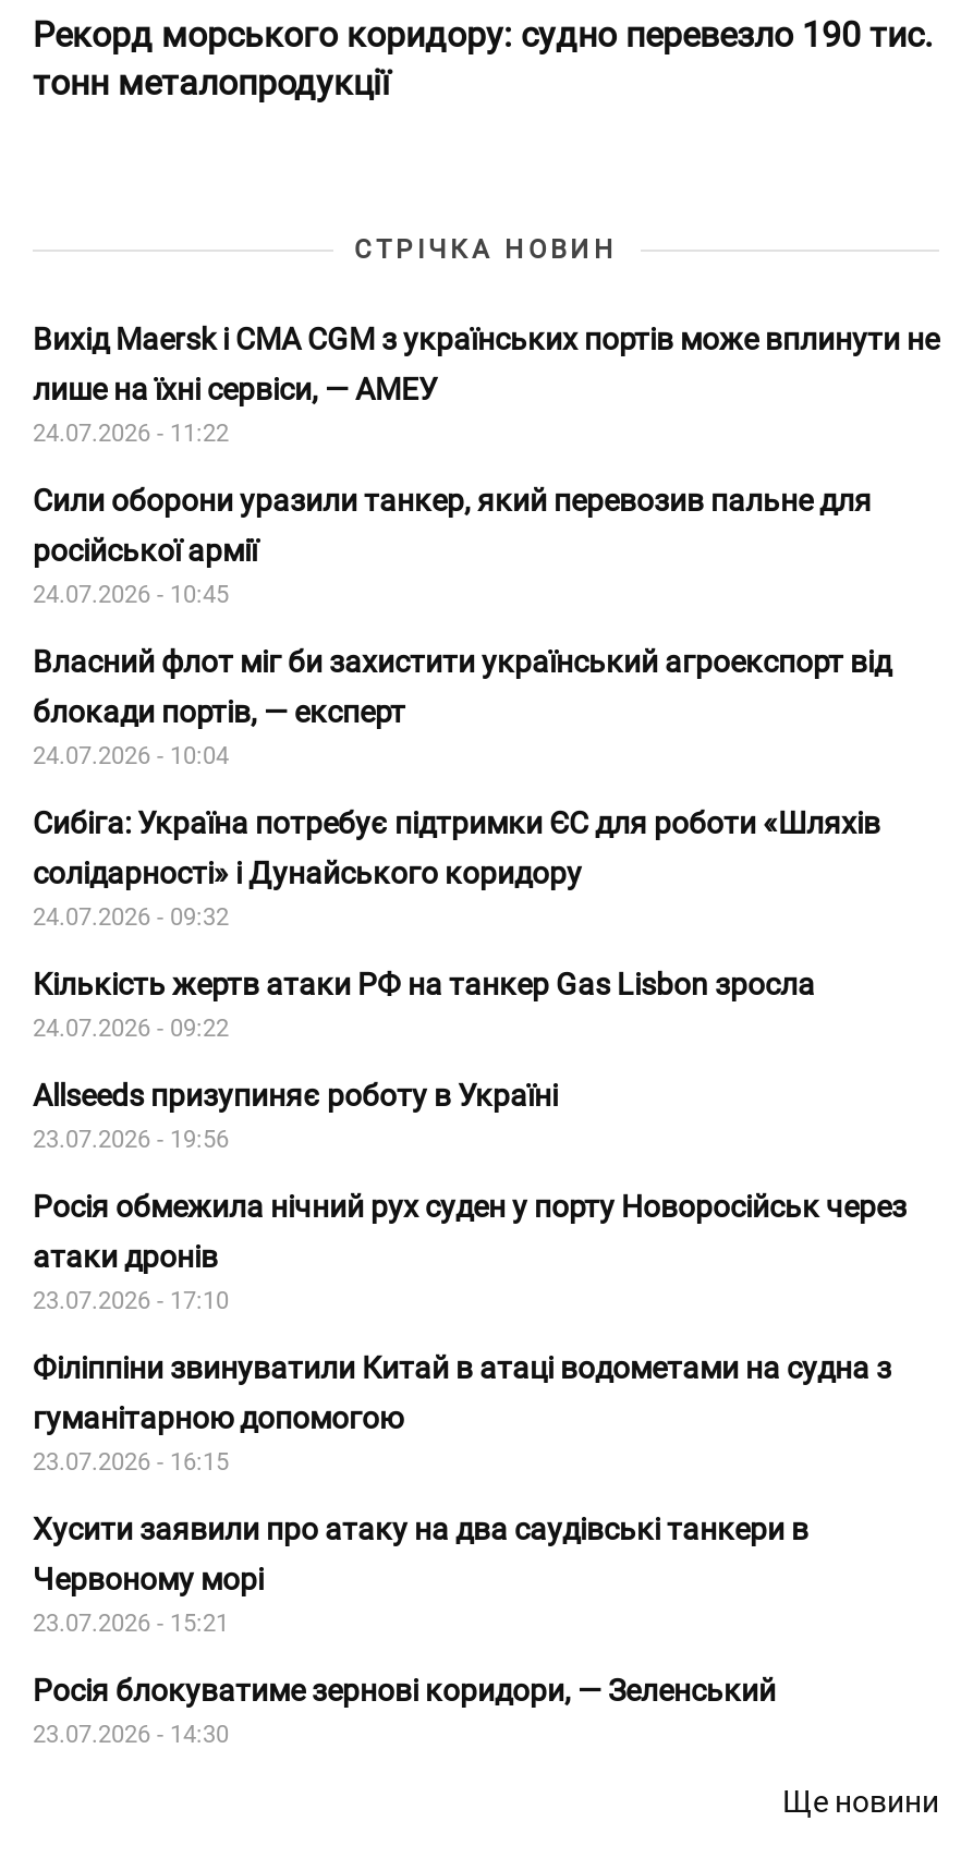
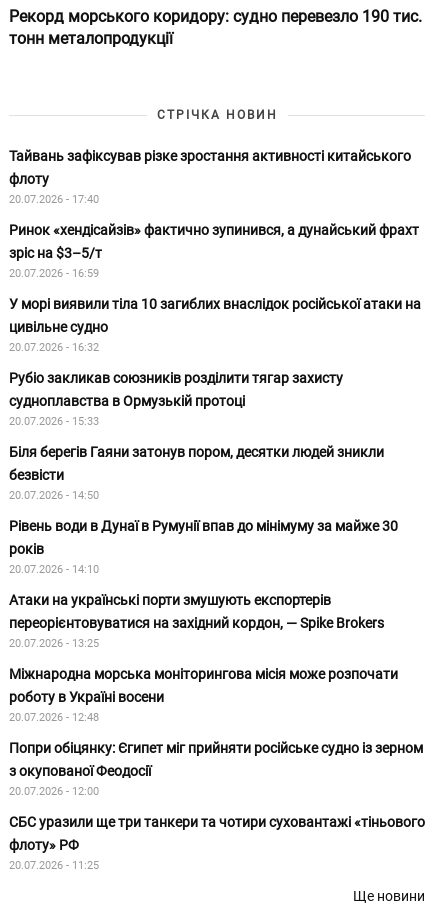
- Вихід Maersk і CMA CGM з українських портів може вплинути не
- лише на їхні сервіси, — АМЕУ
- 24.07.2026 - 11:22
+ Тайвань зафіксував різке зростання активності китайського
+ флоту
+ 20.07.2026 - 17:40

- Сили оборони уразили танкер, який перевозив пальне для
- російської армії
- 24.07.2026 - 10:45
+ Ринок «хендісайзів» фактично зупинився, а дунайський фрахт
+ зріс на $3–5/т
+ 20.07.2026 - 16:59

- Власний флот міг би захистити український агроекспорт від
- блокади портів, — експерт
- 24.07.2026 - 10:04
+ У морі виявили тіла 10 загиблих внаслідок російської атаки на
+ цивільне судно
+ 20.07.2026 - 16:32

- Cибіга: Україна потребує підтримки ЄС для роботи «Шляхів
- солідарності» і Дунайського коридору
- 24.07.2026 - 09:32
+ Рубіо закликав союзників розділити тягар захисту
+ судноплавства в Ормузькій протоці
+ 20.07.2026 - 15:33

- Кількість жертв атаки РФ на танкер Gas Lisbon зросла
- 24.07.2026 - 09:22
+ Біля берегів Гаяни затонув пором, десятки людей зникли
+ безвісти
+ 20.07.2026 - 14:50

- Allseeds призупиняє роботу в Україні
- 23.07.2026 - 19:56
+ Рівень води в Дунаї в Румунії впав до мінімуму за майже 30
+ років
+ 20.07.2026 - 14:10

- Росія обмежила нічний рух суден у порту Новоросійськ через
- атаки дронів
- 23.07.2026 - 17:10
+ Атаки на українські порти змушують експортерів
+ переорієнтовуватися на західний кордон, — Spike Brokers
+ 20.07.2026 - 13:25

- Філіппіни звинуватили Китай в атаці водометами на судна з
- гуманітарною допомогою
- 23.07.2026 - 16:15
+ Міжнародна морська моніторингова місія може розпочати
+ роботу в Україні восени
+ 20.07.2026 - 12:48

- Хусити заявили про атаку на два саудівські танкери в
- Червоному морі
- 23.07.2026 - 15:21
+ Попри обіцянку: Єгипет міг прийняти російське судно із зерном
+ з окупованої Феодосії
+ 20.07.2026 - 12:00

- Росія блокуватиме зернові коридори, — Зеленський
- 23.07.2026 - 14:30
+ СБС уразили ще три танкери та чотири суховантажі «тіньового
+ флоту» РФ
+ 20.07.2026 - 11:25
